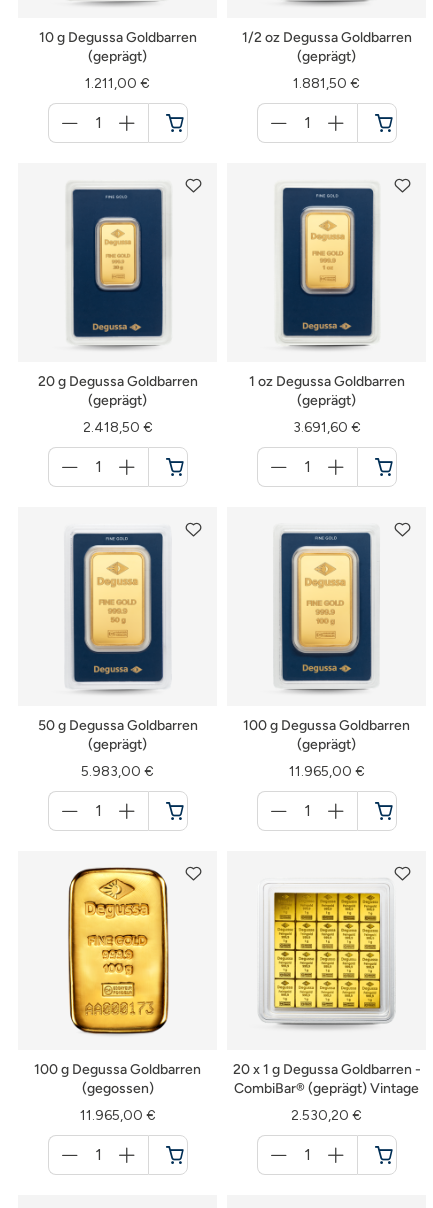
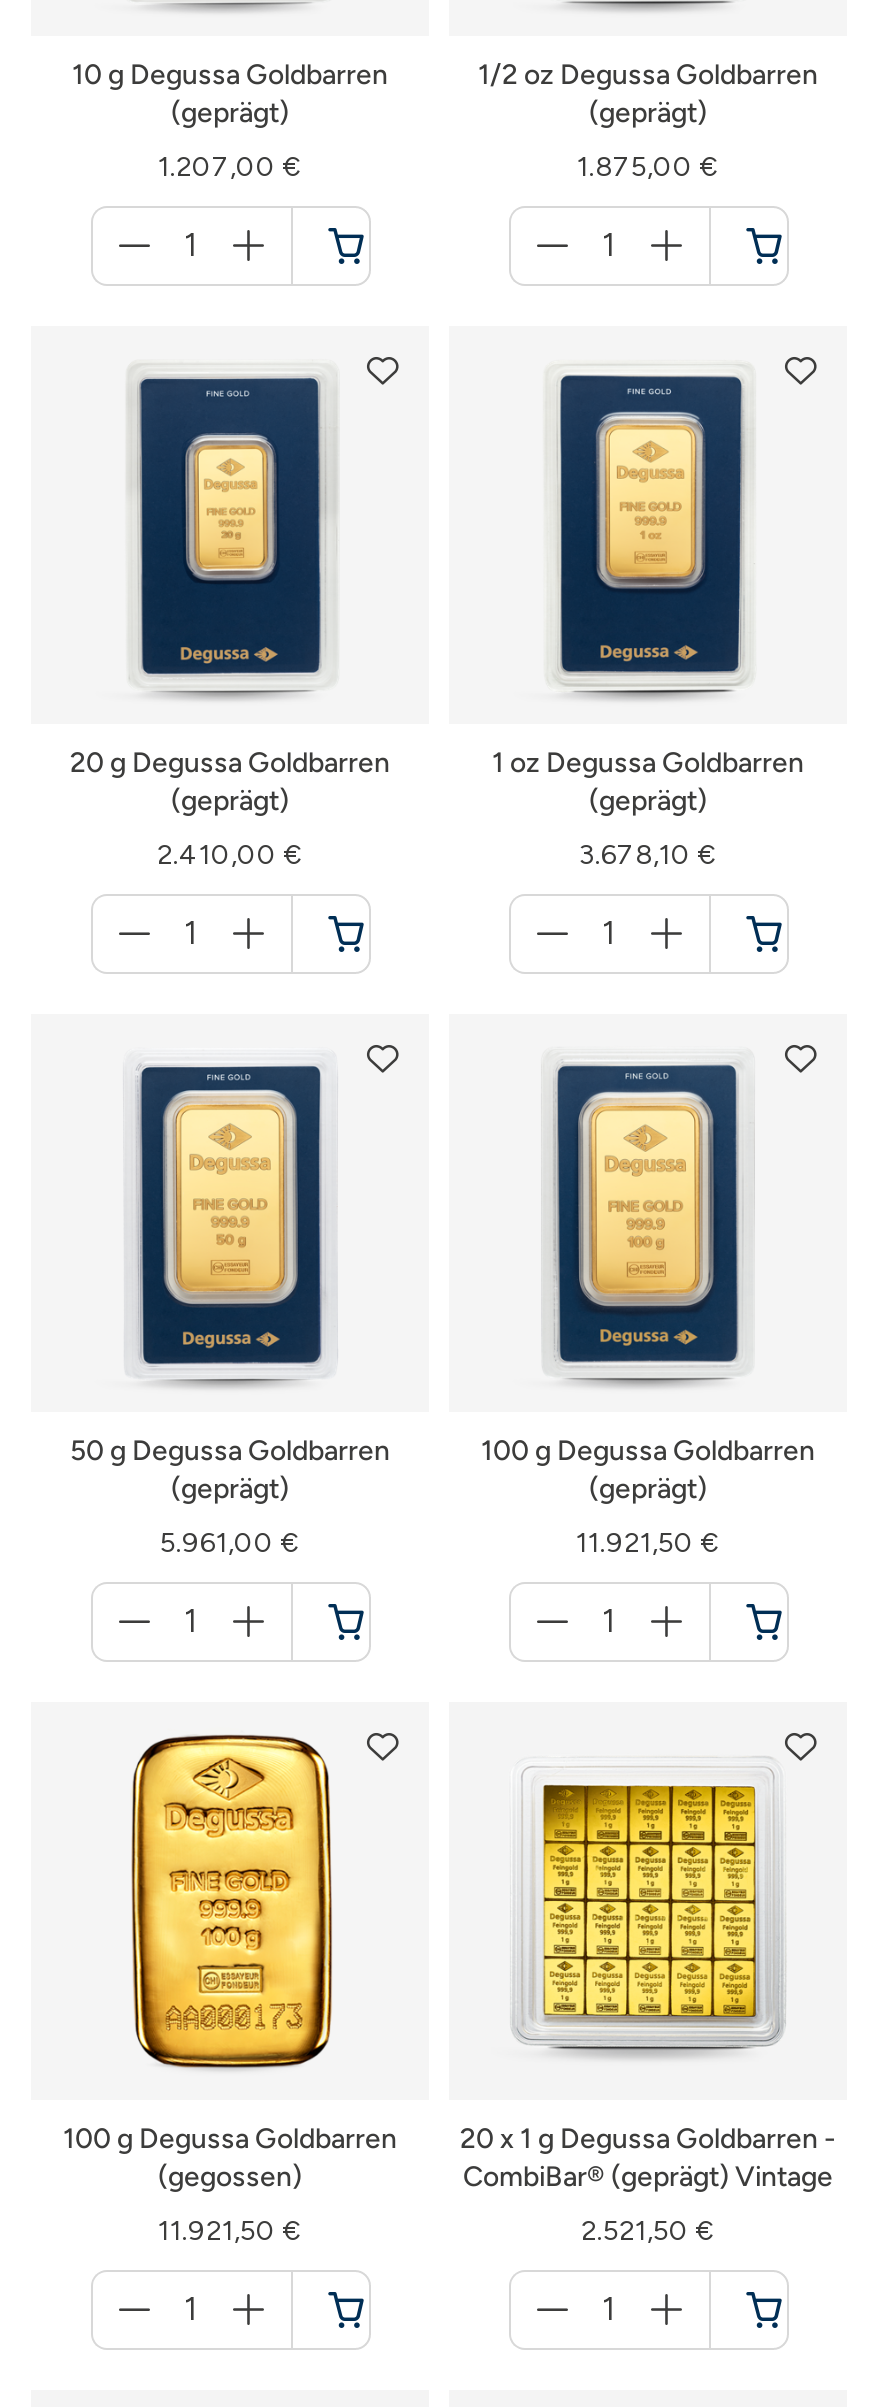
- 1.211,00 €
+ 1.207,00 €

- 1.881,50 €
+ 1.875,00 €

- 2.418,50 €
+ 2.410,00 €

- 3.691,60 €
+ 3.678,10 €

- 5.983,00 €
+ 5.961,00 €

- 11.965,00 €
+ 11.921,50 €

- 11.965,00 €
+ 11.921,50 €

- 2.530,20 €
+ 2.521,50 €
